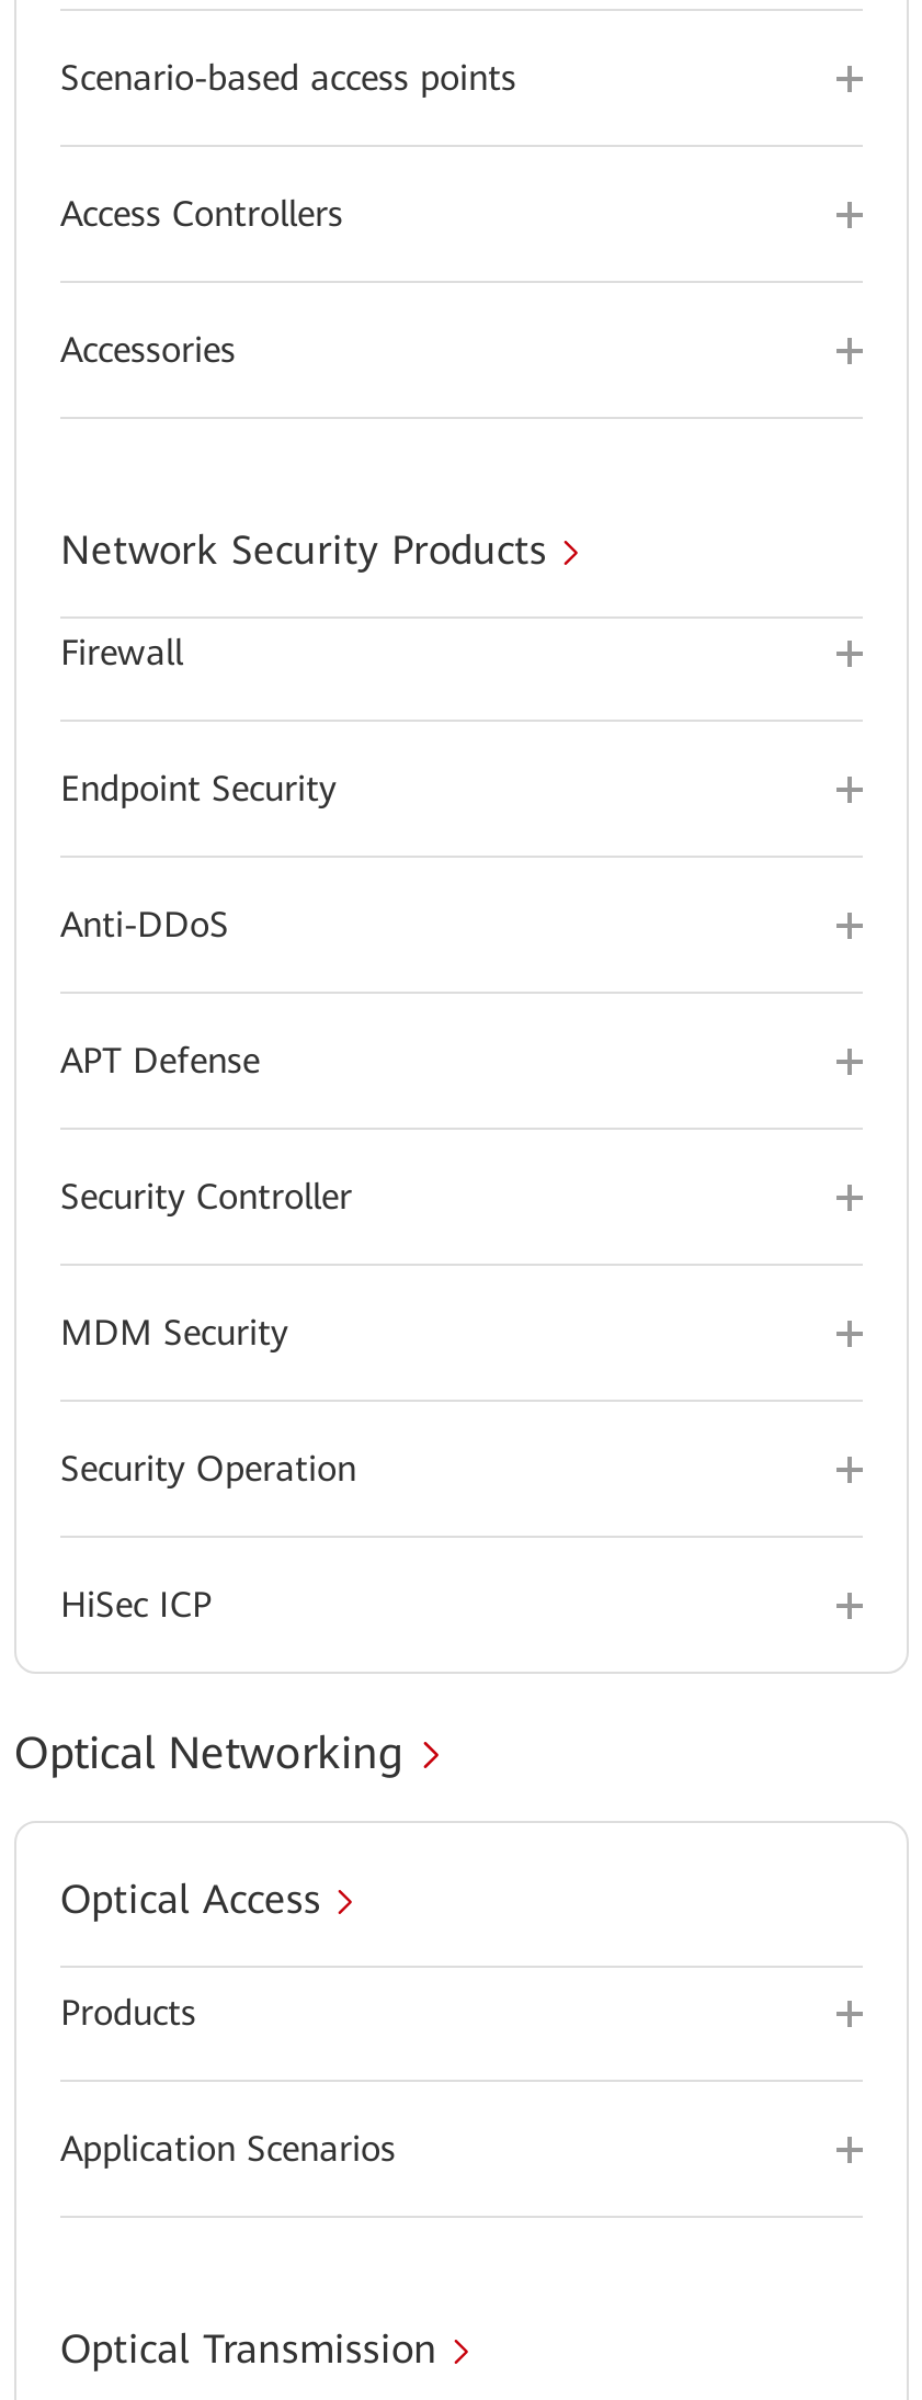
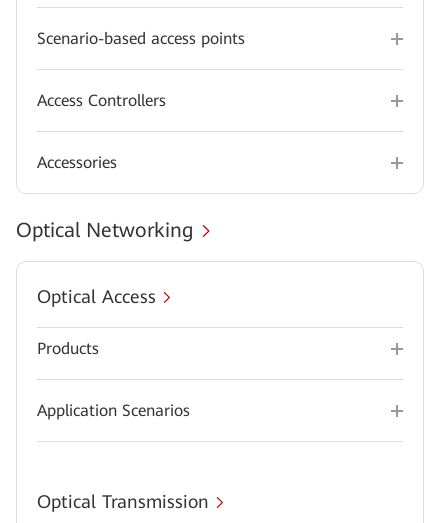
- Network Security Products
- Firewall
- Endpoint Security
- Anti-DDoS
- APT Defense
- Security Controller
- MDM Security
- Security Operation
- HiSec ICP
